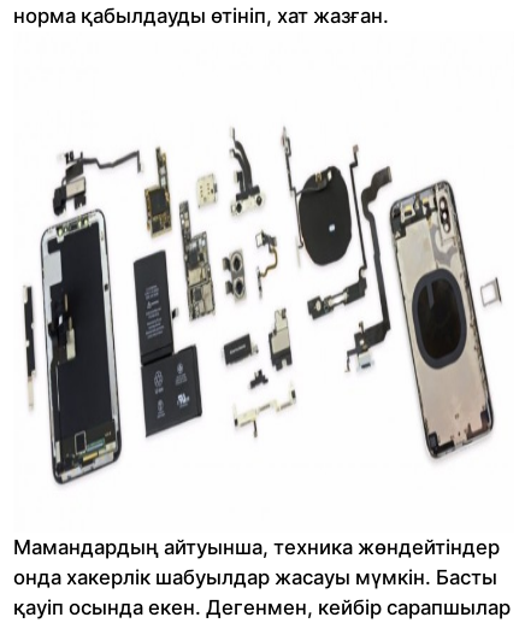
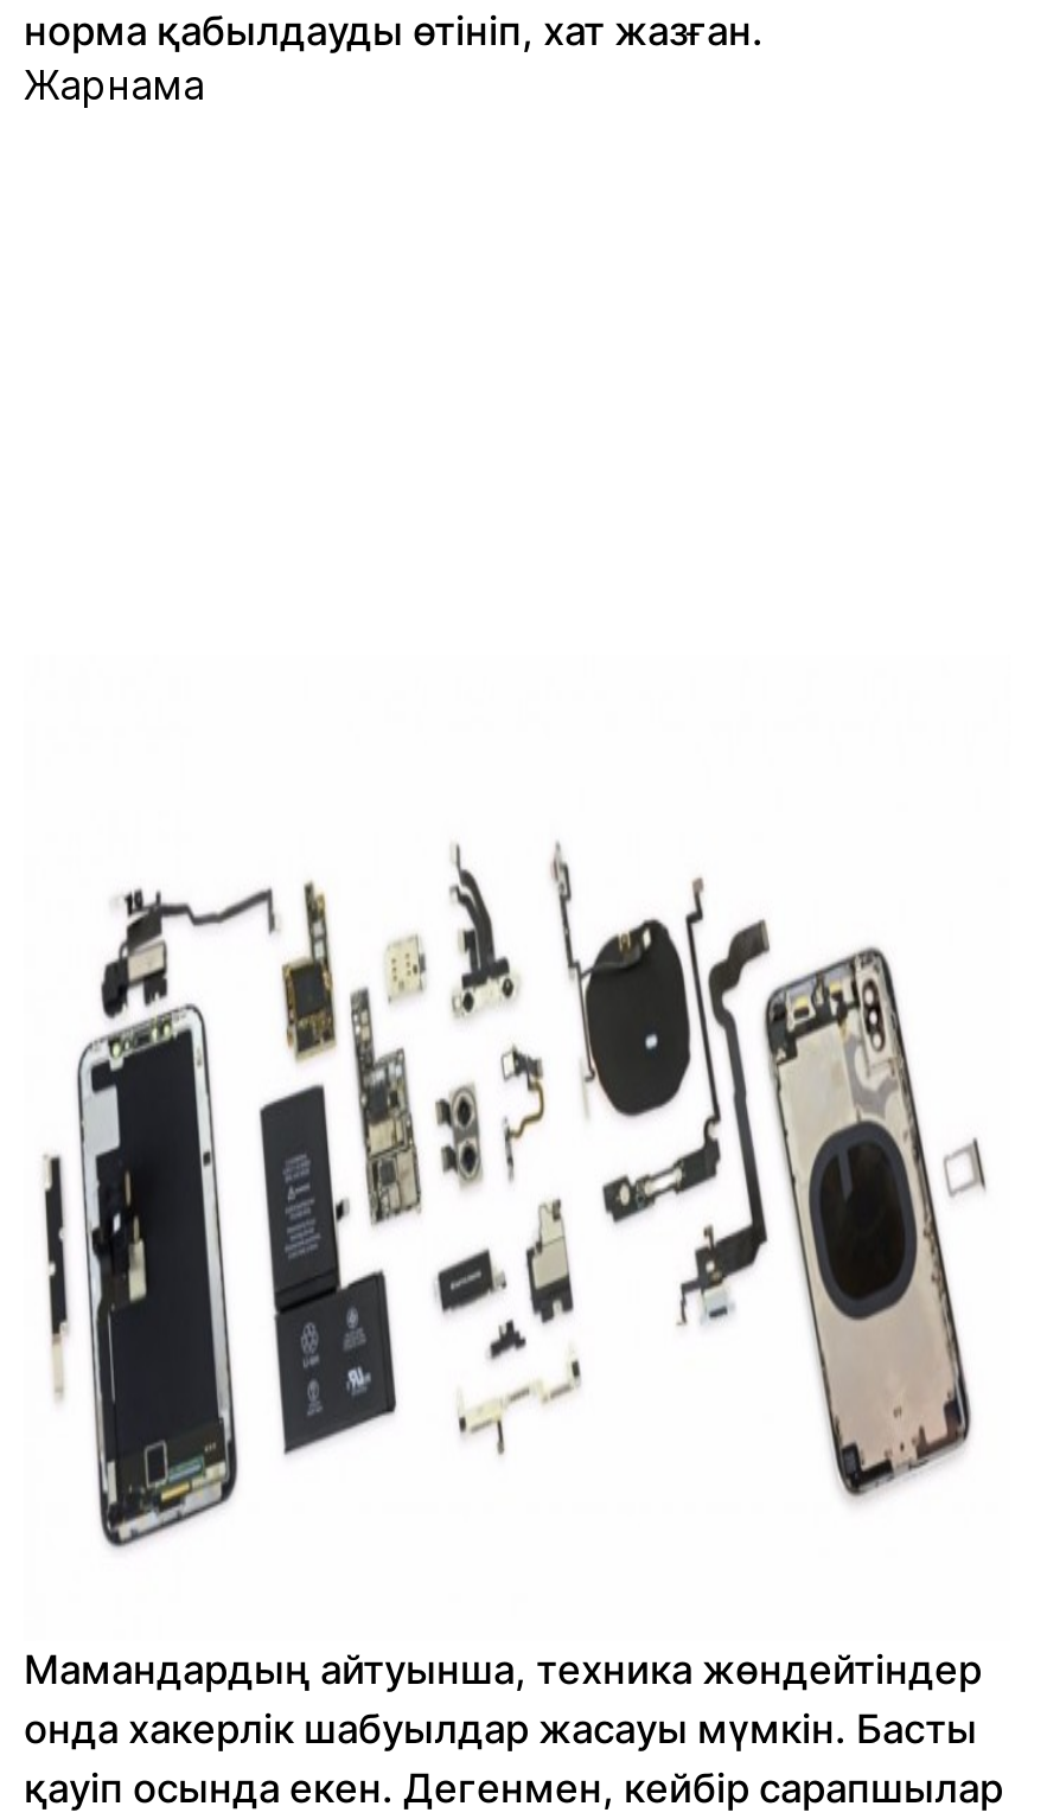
+ Жарнама
